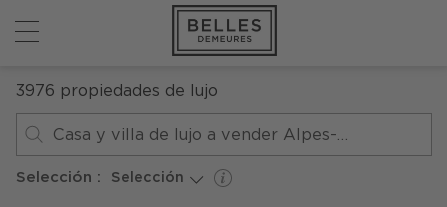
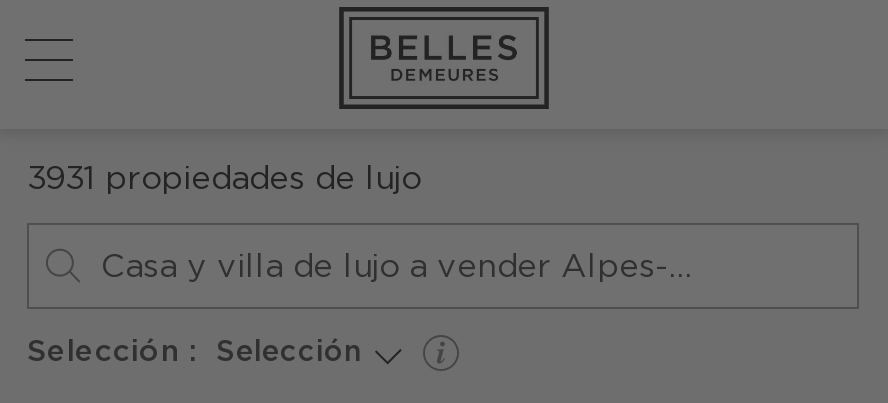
- 3976 propiedades de lujo
+ 3931 propiedades de lujo
